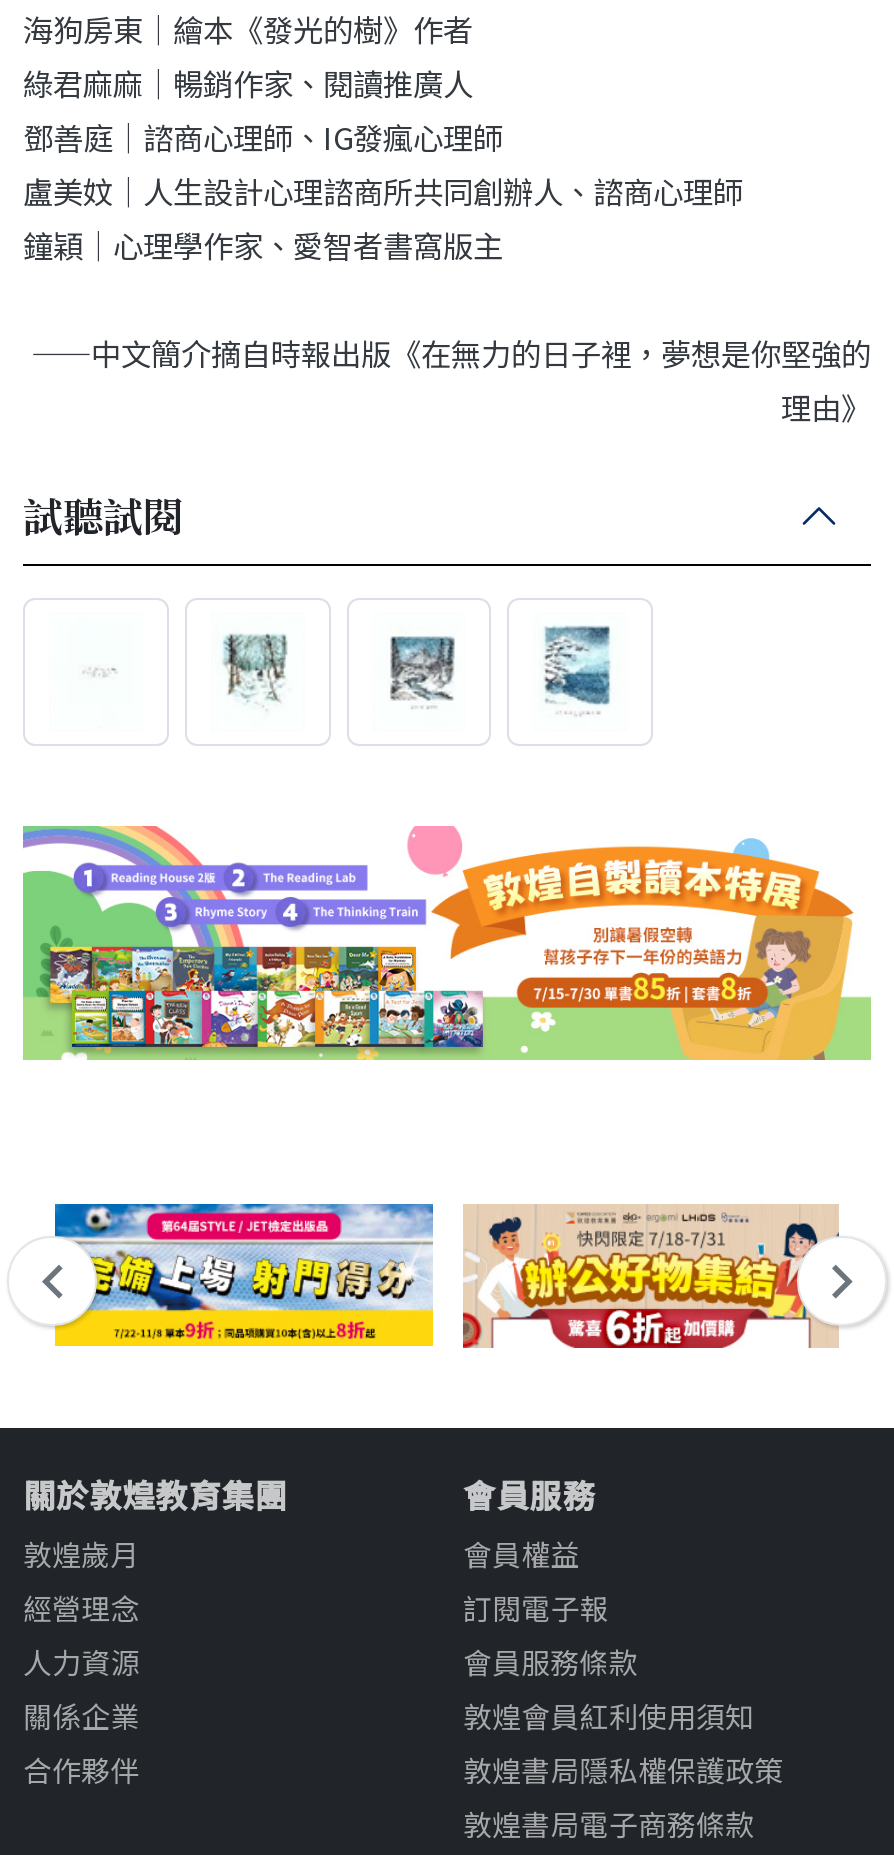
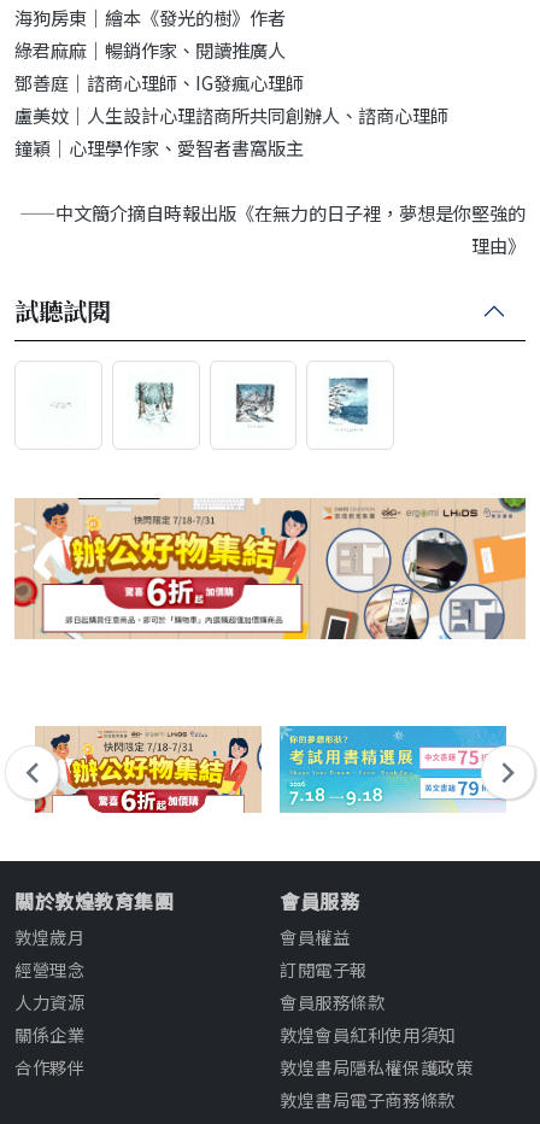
- [image]
+ [image]

- [image]
+ [image]

- [image]
+ [image]
